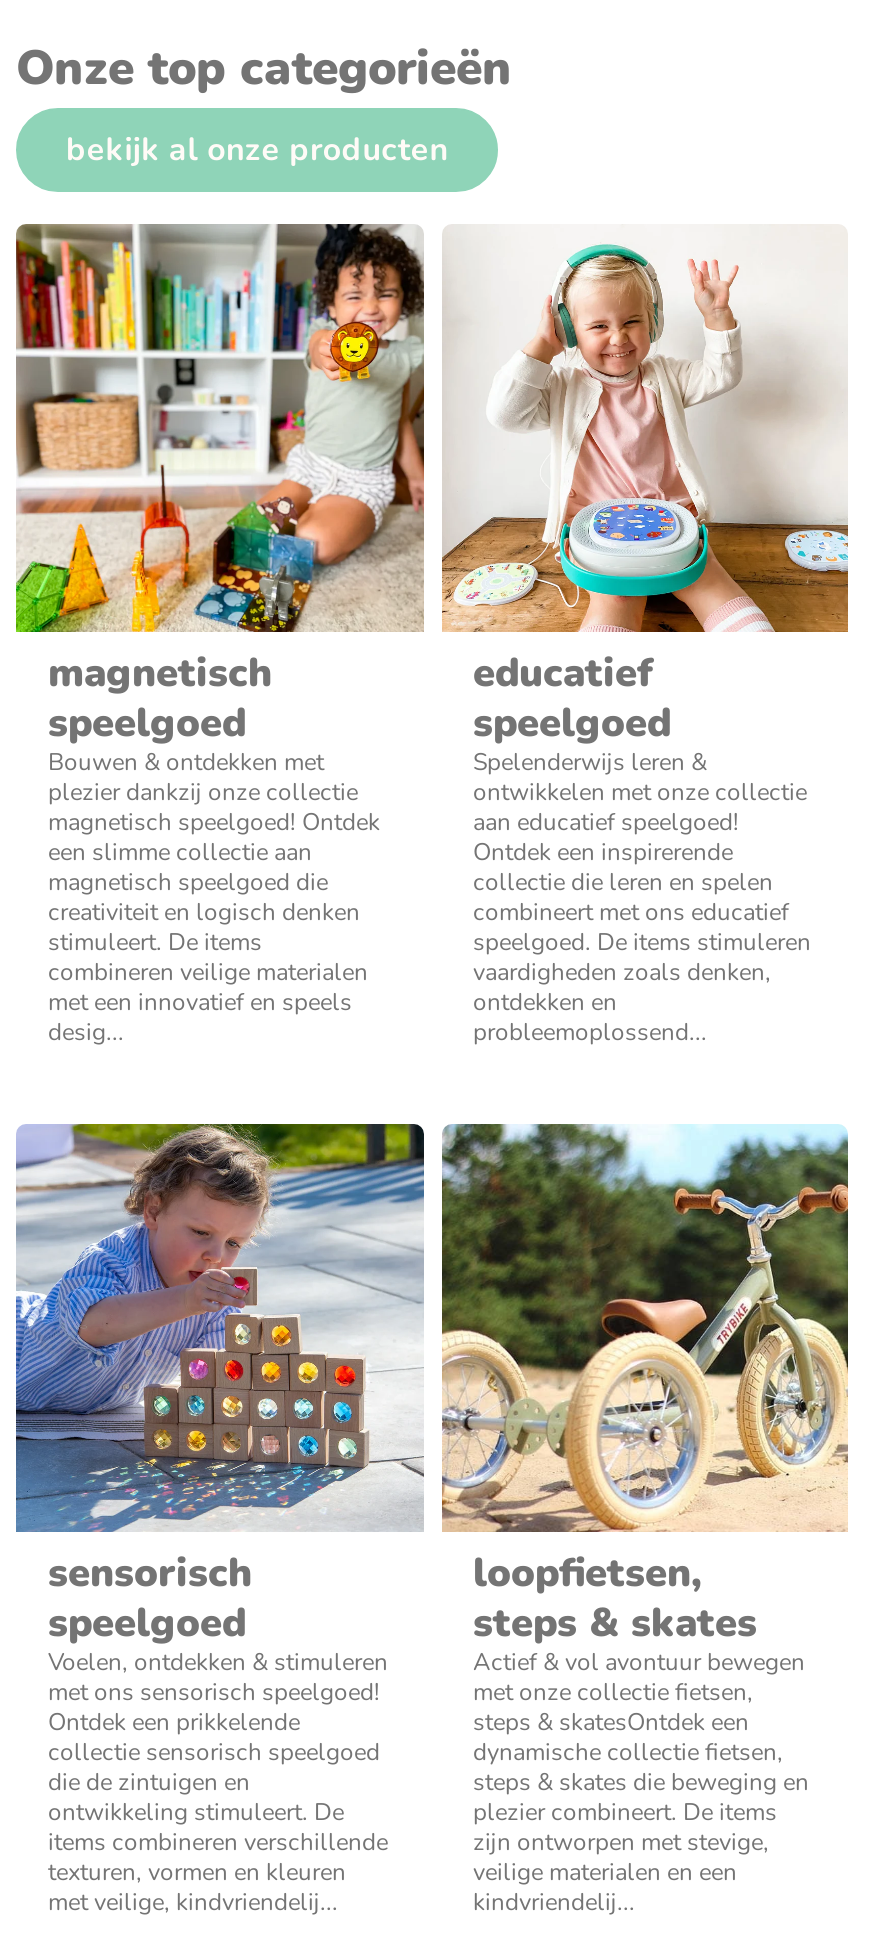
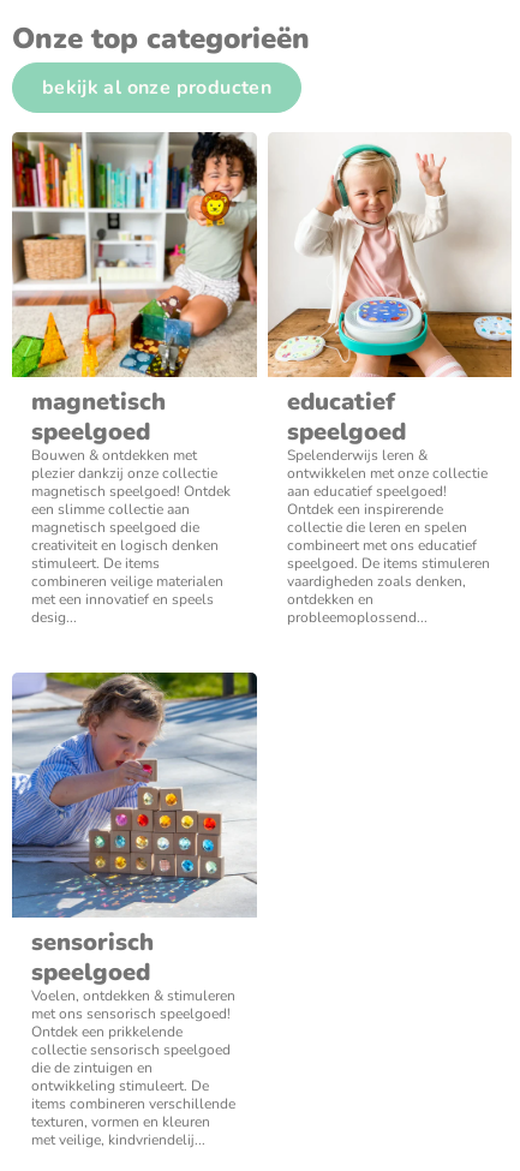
- [image]
- loopfietsen,
- steps & skates
- Actief & vol avontuur bewegen
- met onze collectie fietsen,
- steps & skatesOntdek een
- dynamische collectie fietsen,
- steps & skates die beweging en
- plezier combineert. De items
- zijn ontworpen met stevige,
- veilige materialen en een
- kindvriendelij...
